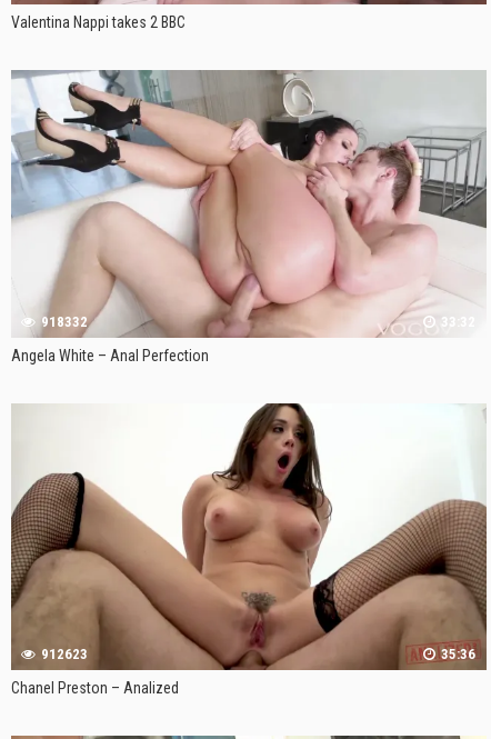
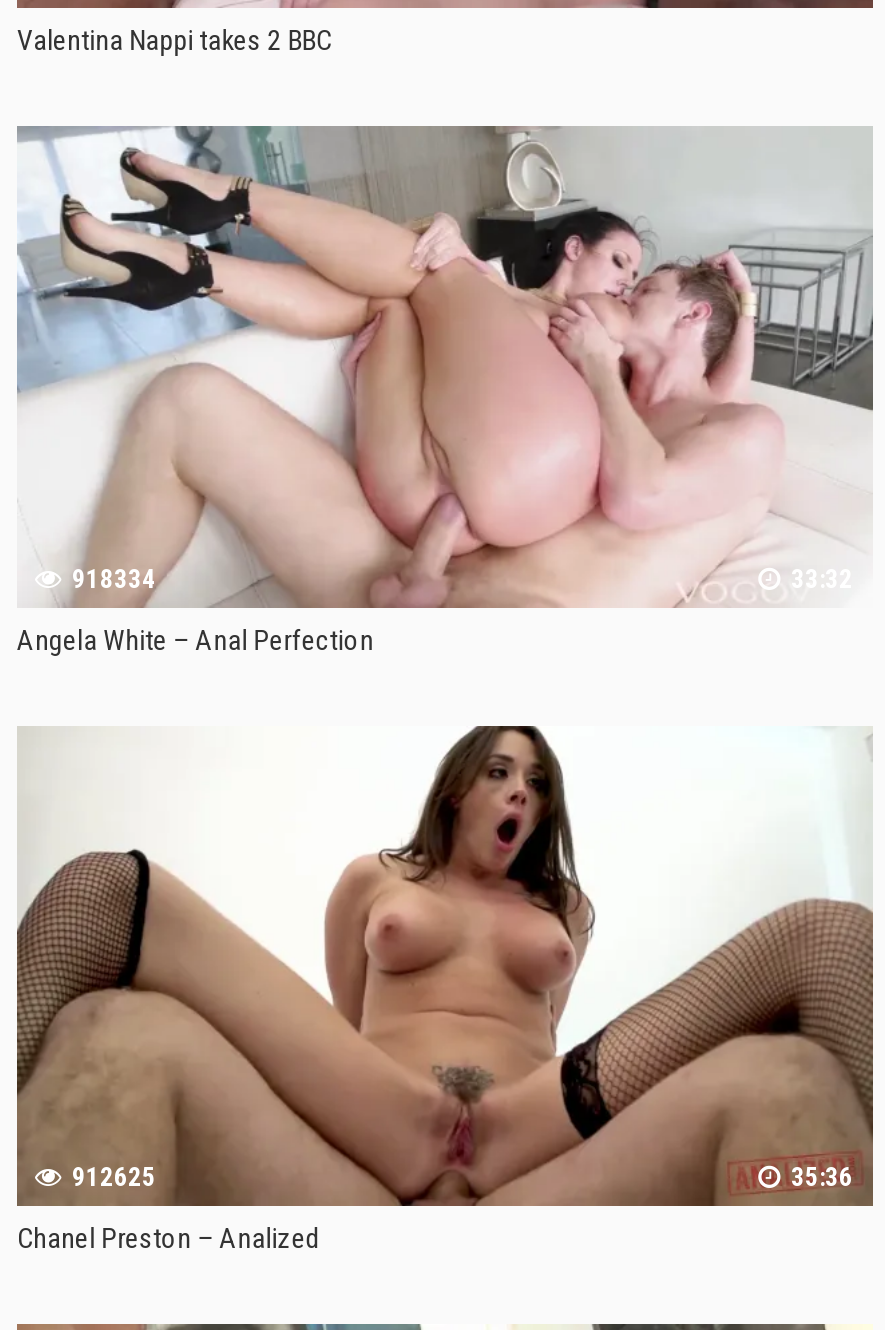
- 918332
+ 918334

- 912623
+ 912625
